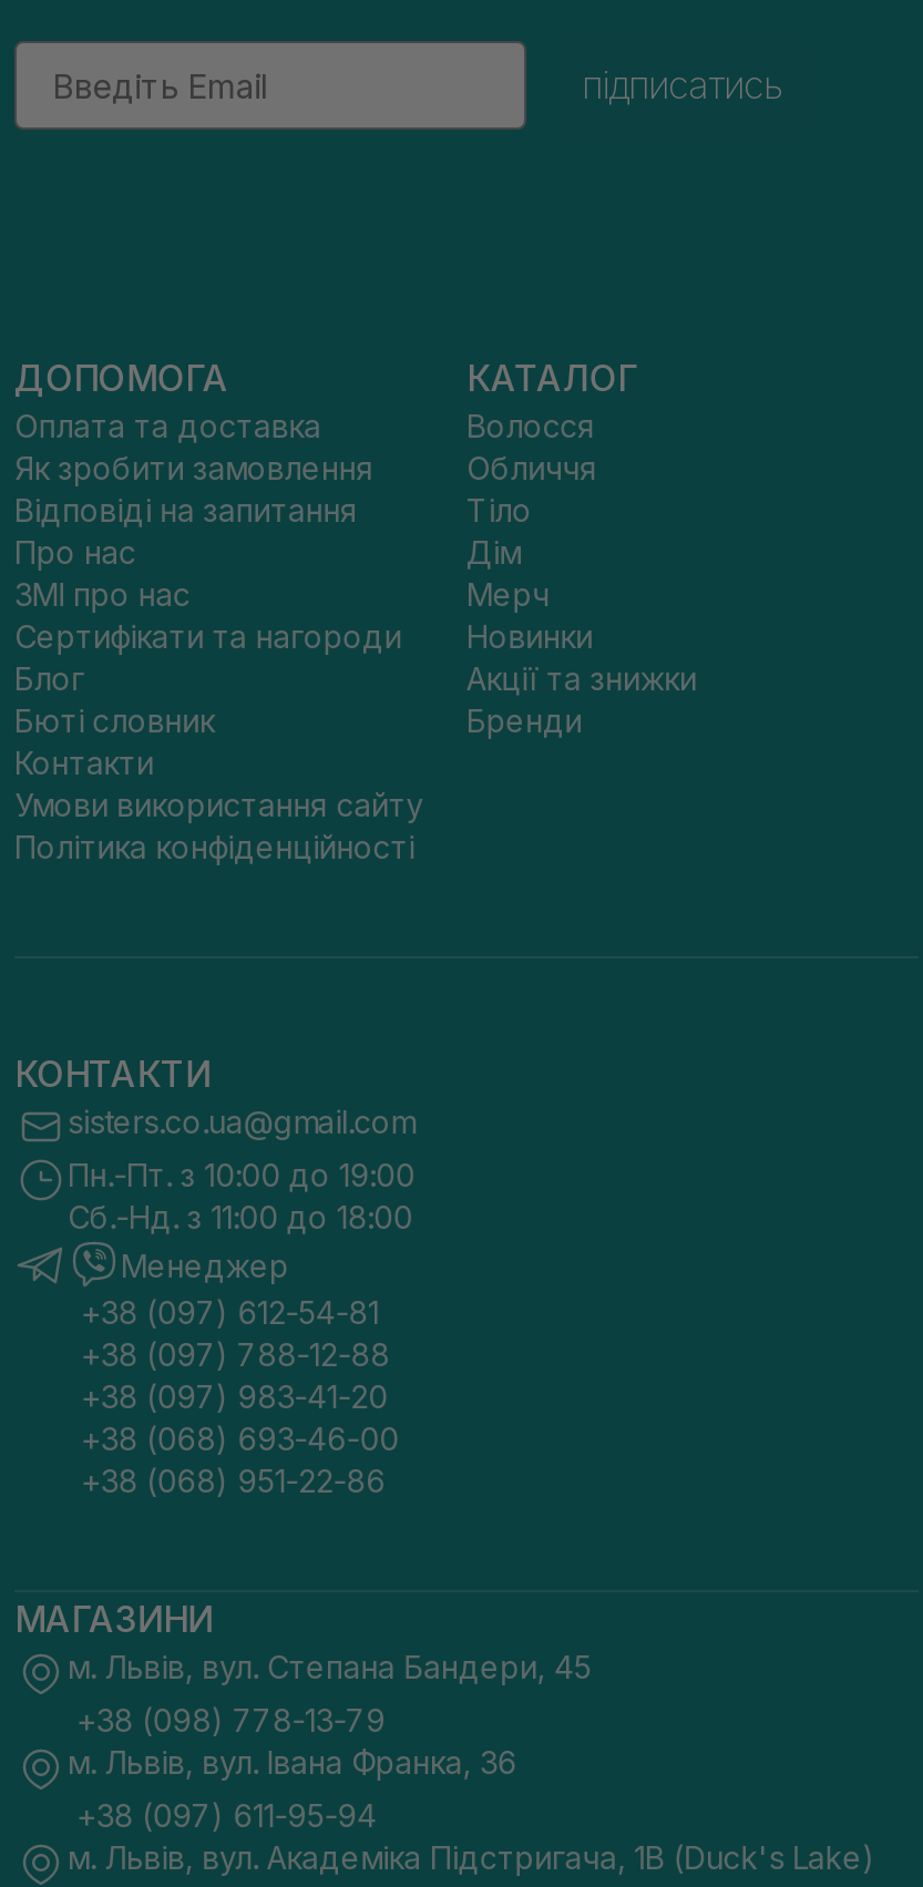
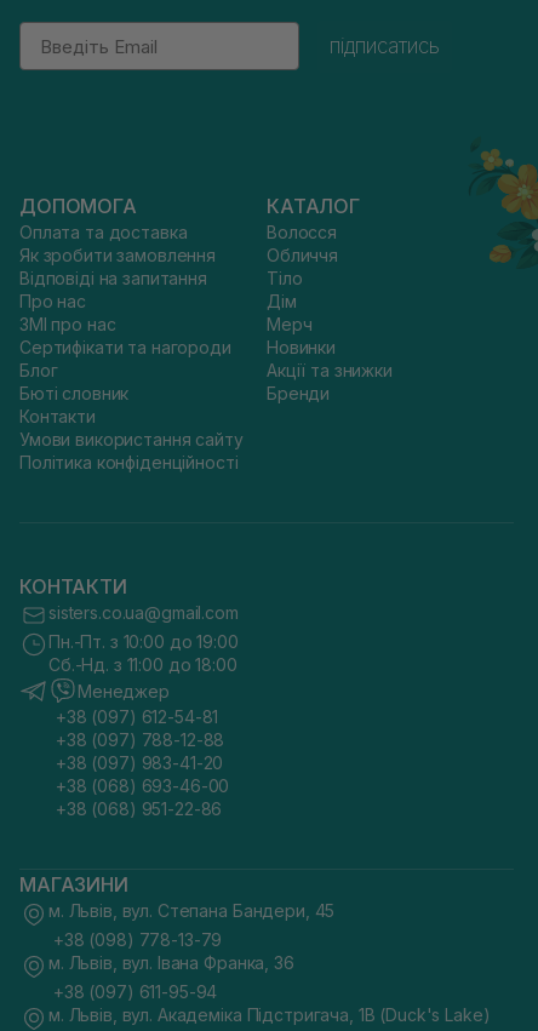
+ [image]
